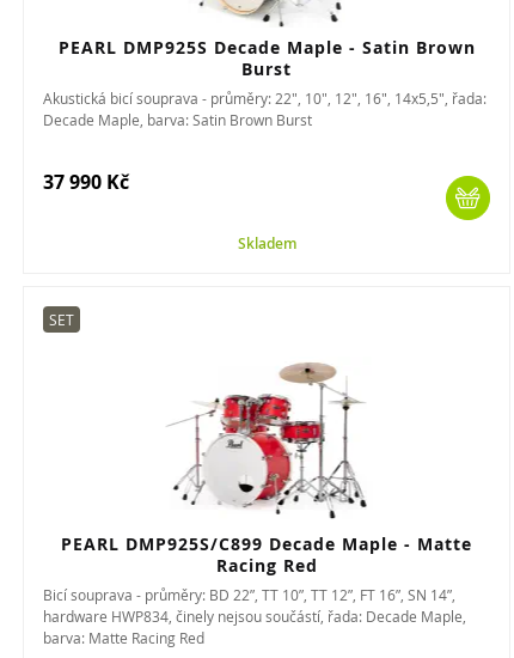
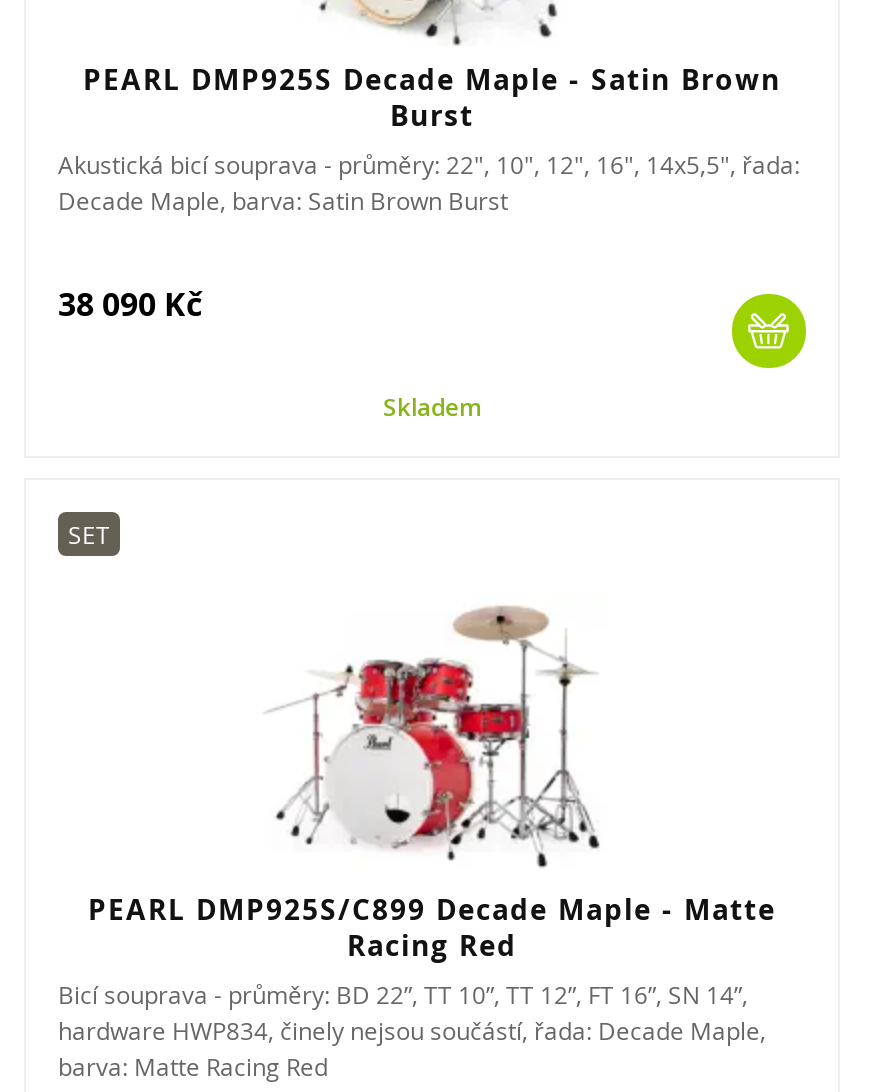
- 37 990 Kč
+ 38 090 Kč
